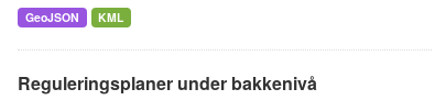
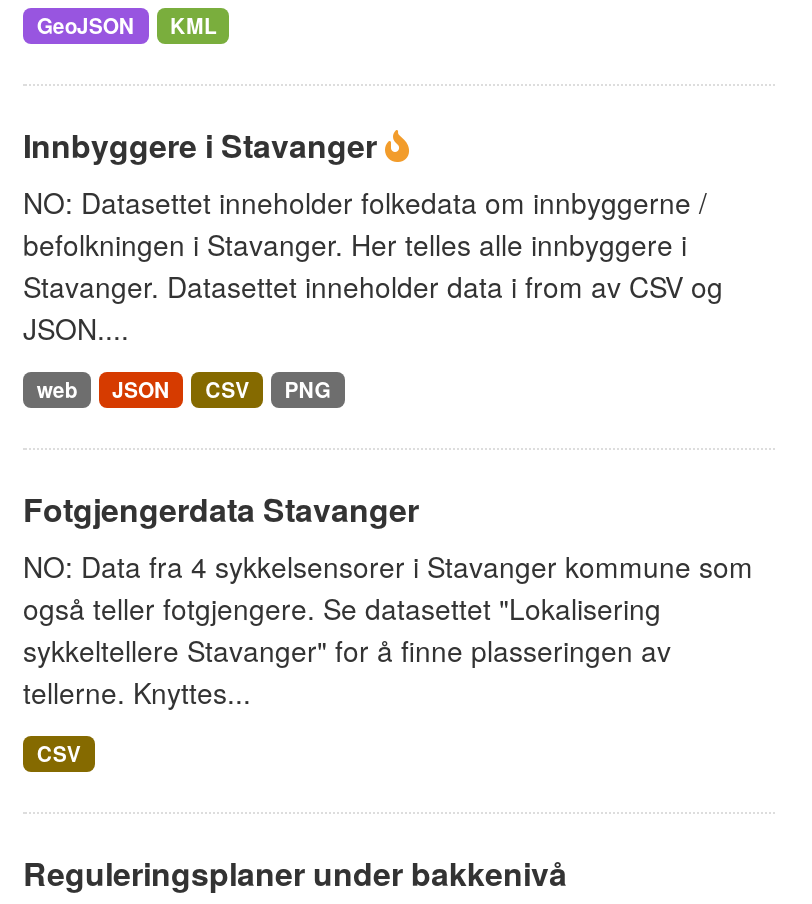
+ Innbyggere i Stavanger
+ NO: Datasettet inneholder folkedata om innbyggerne /
+ befolkningen i Stavanger. Her telles alle innbyggere i
+ Stavanger. Datasettet inneholder data i from av CSV og
+ JSON....
+ web
+ JSON
+ CSV
+ PNG
+ Fotgjengerdata Stavanger
+ NO: Data fra 4 sykkelsensorer i Stavanger kommune som
+ også teller fotgjengere. Se datasettet "Lokalisering
+ sykkeltellere Stavanger" for å finne plasseringen av
+ tellerne. Knyttes...
+ CSV
